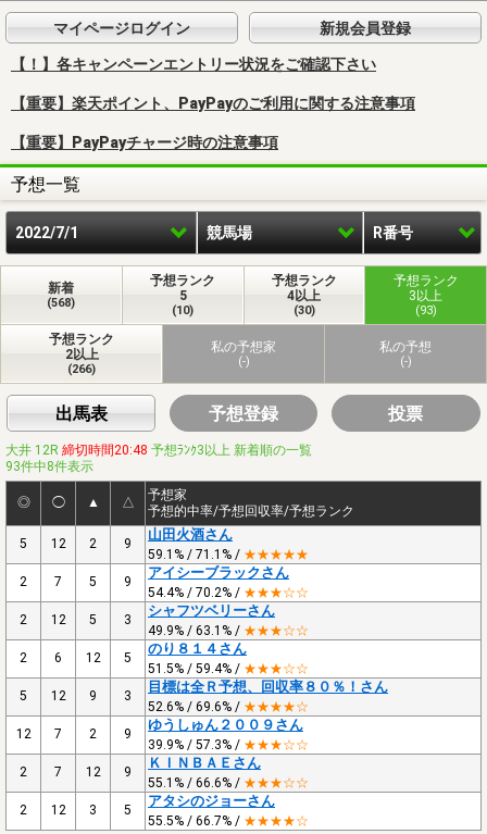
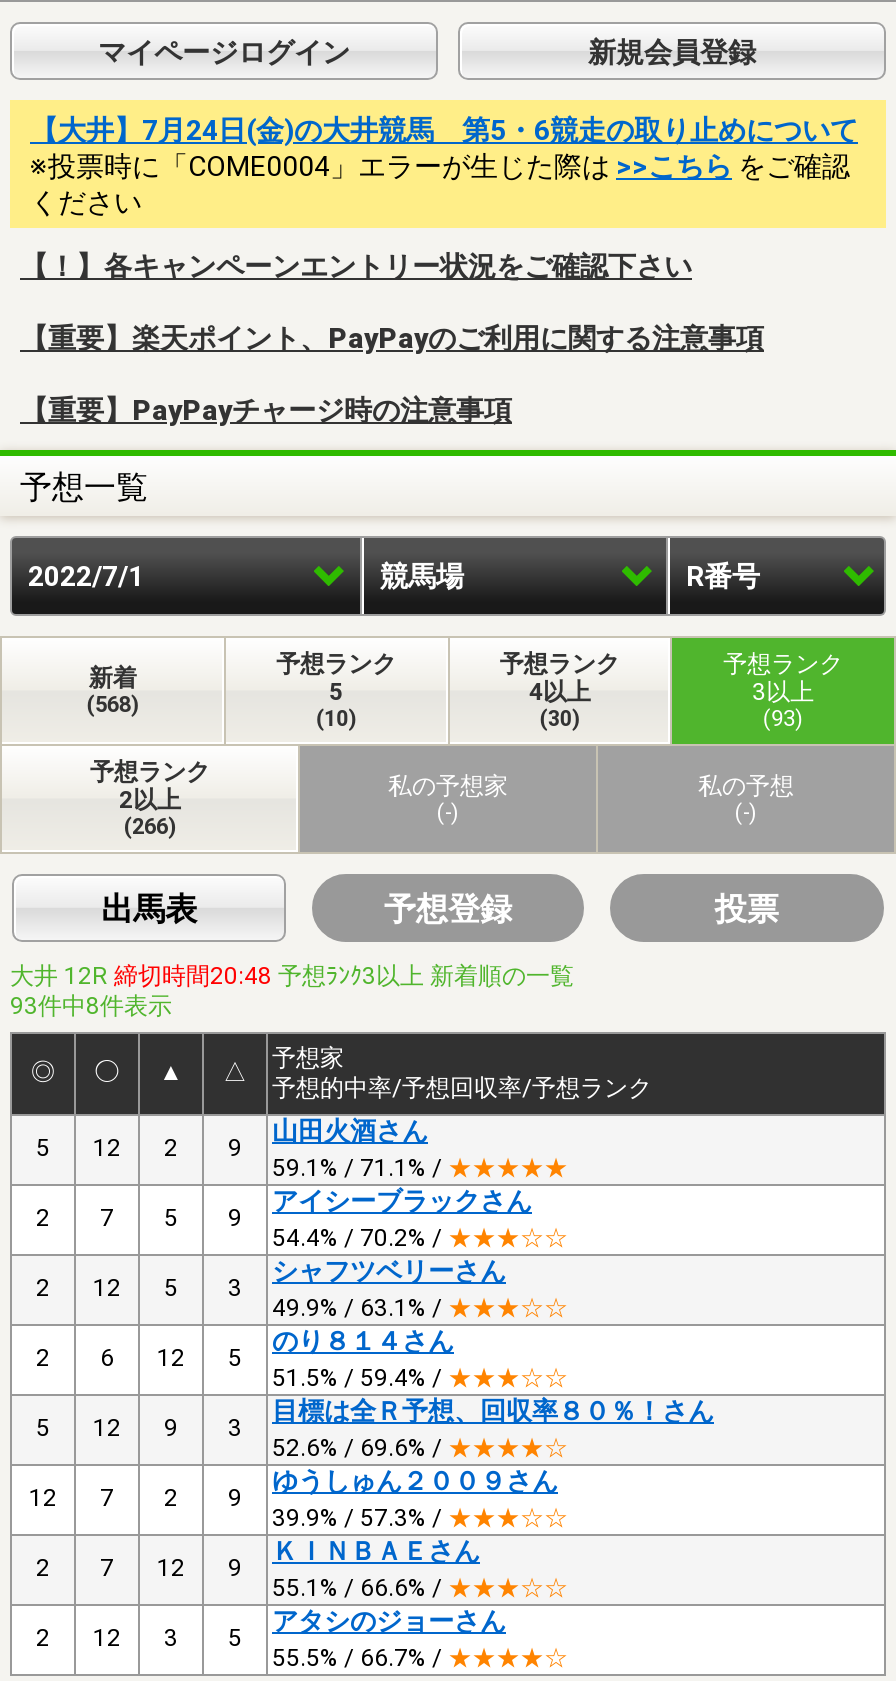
+ 【大井】7月24日(金)の大井競馬 第5・6競走の取り止めについて
+ ※投票時に「COME0004」エラーが生じた際は>>こちらをご確認
+ ください
